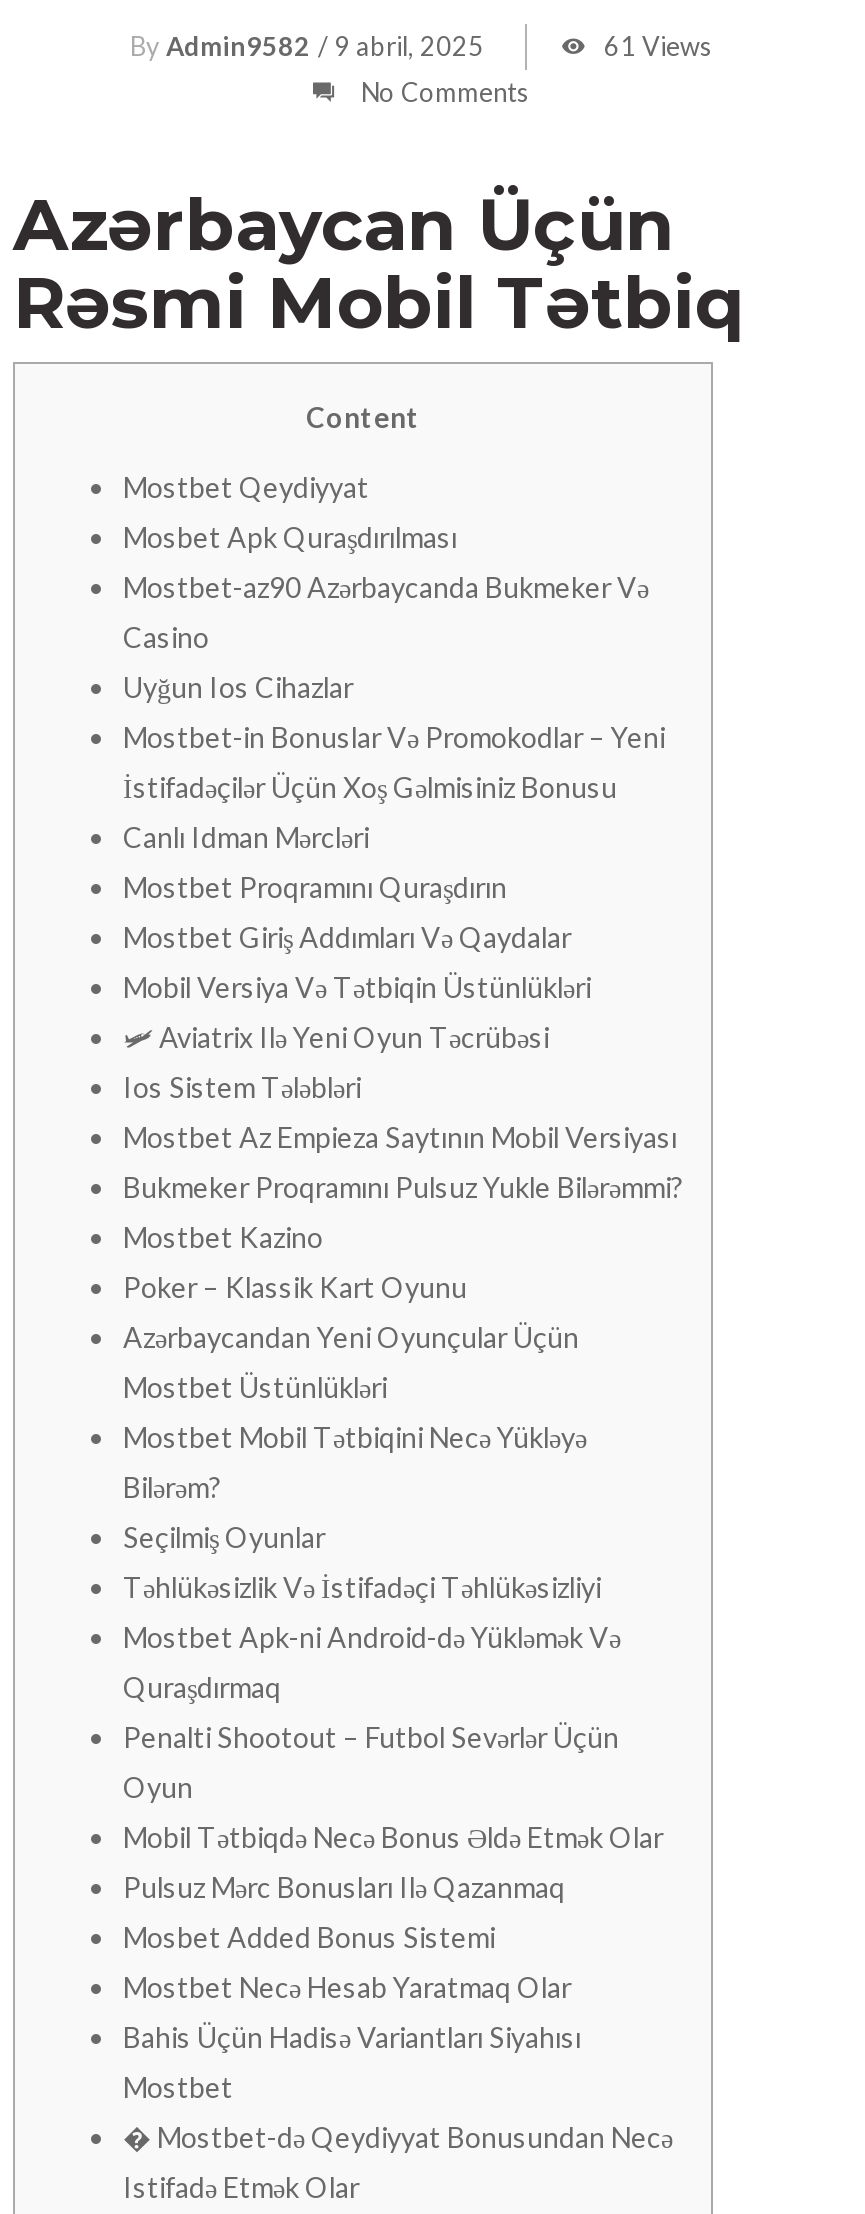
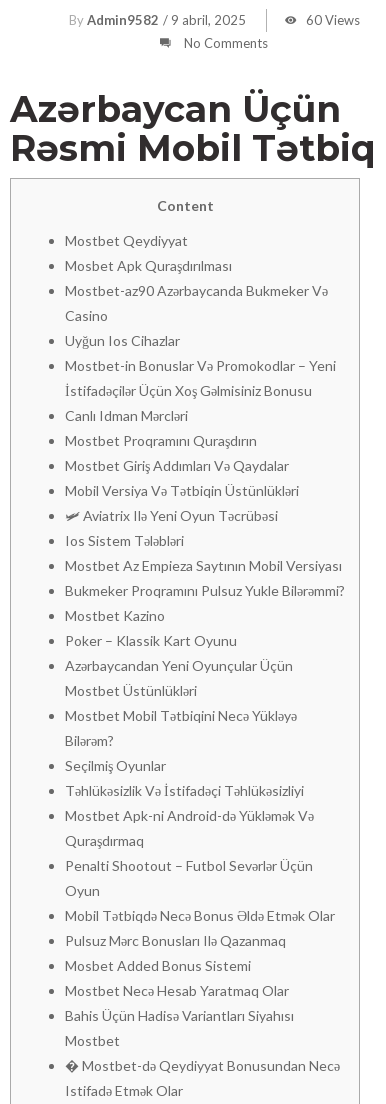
- 61 Views
+ 60 Views
